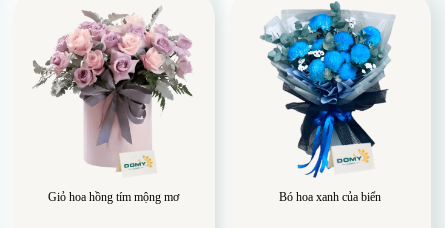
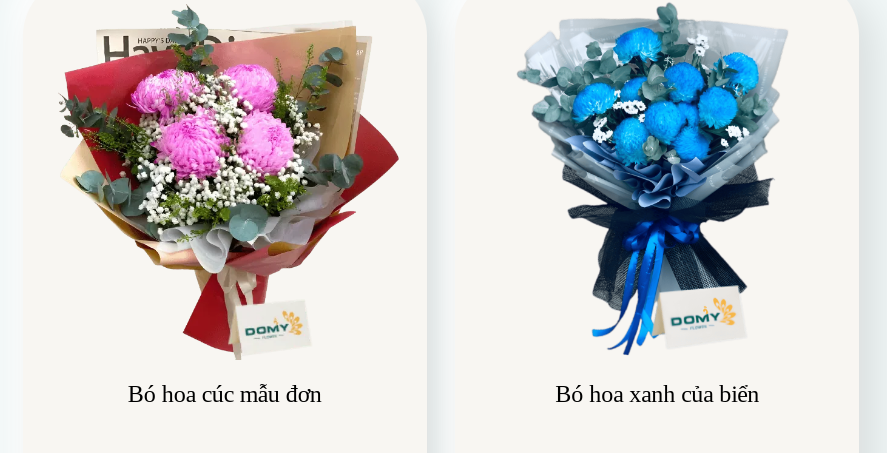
- Giỏ hoa hồng tím mộng mơ
+ Bó hoa cúc mẫu đơn
